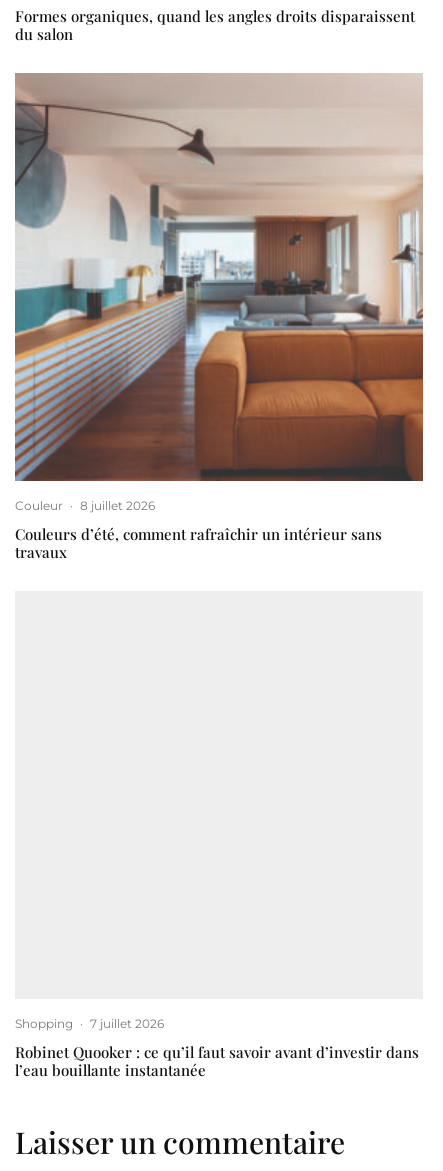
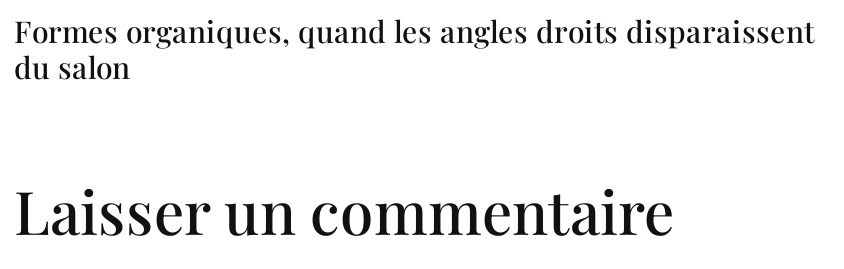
- [image]
- Couleur · 8 juillet 2026
- Couleurs d’été, comment rafraîchir un intérieur sans
- travaux

- Shopping · 7 juillet 2026
- Robinet Quooker : ce qu’il faut savoir avant d’investir dans
- l’eau bouillante instantanée
